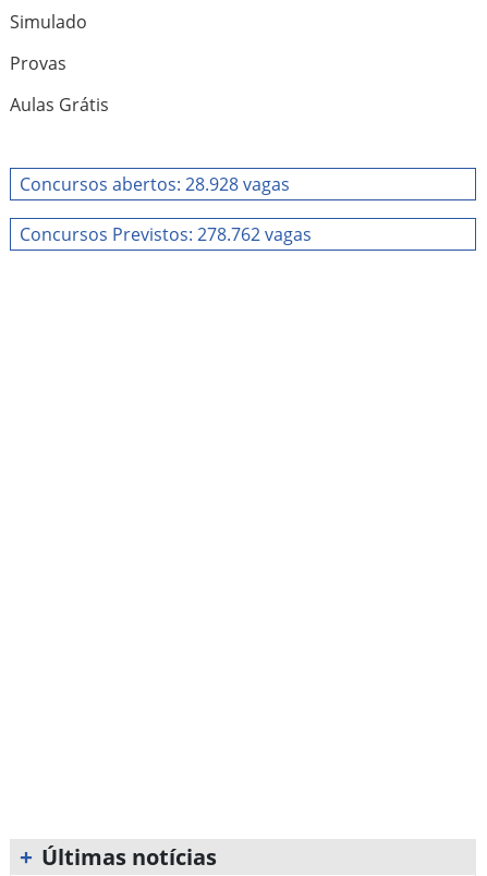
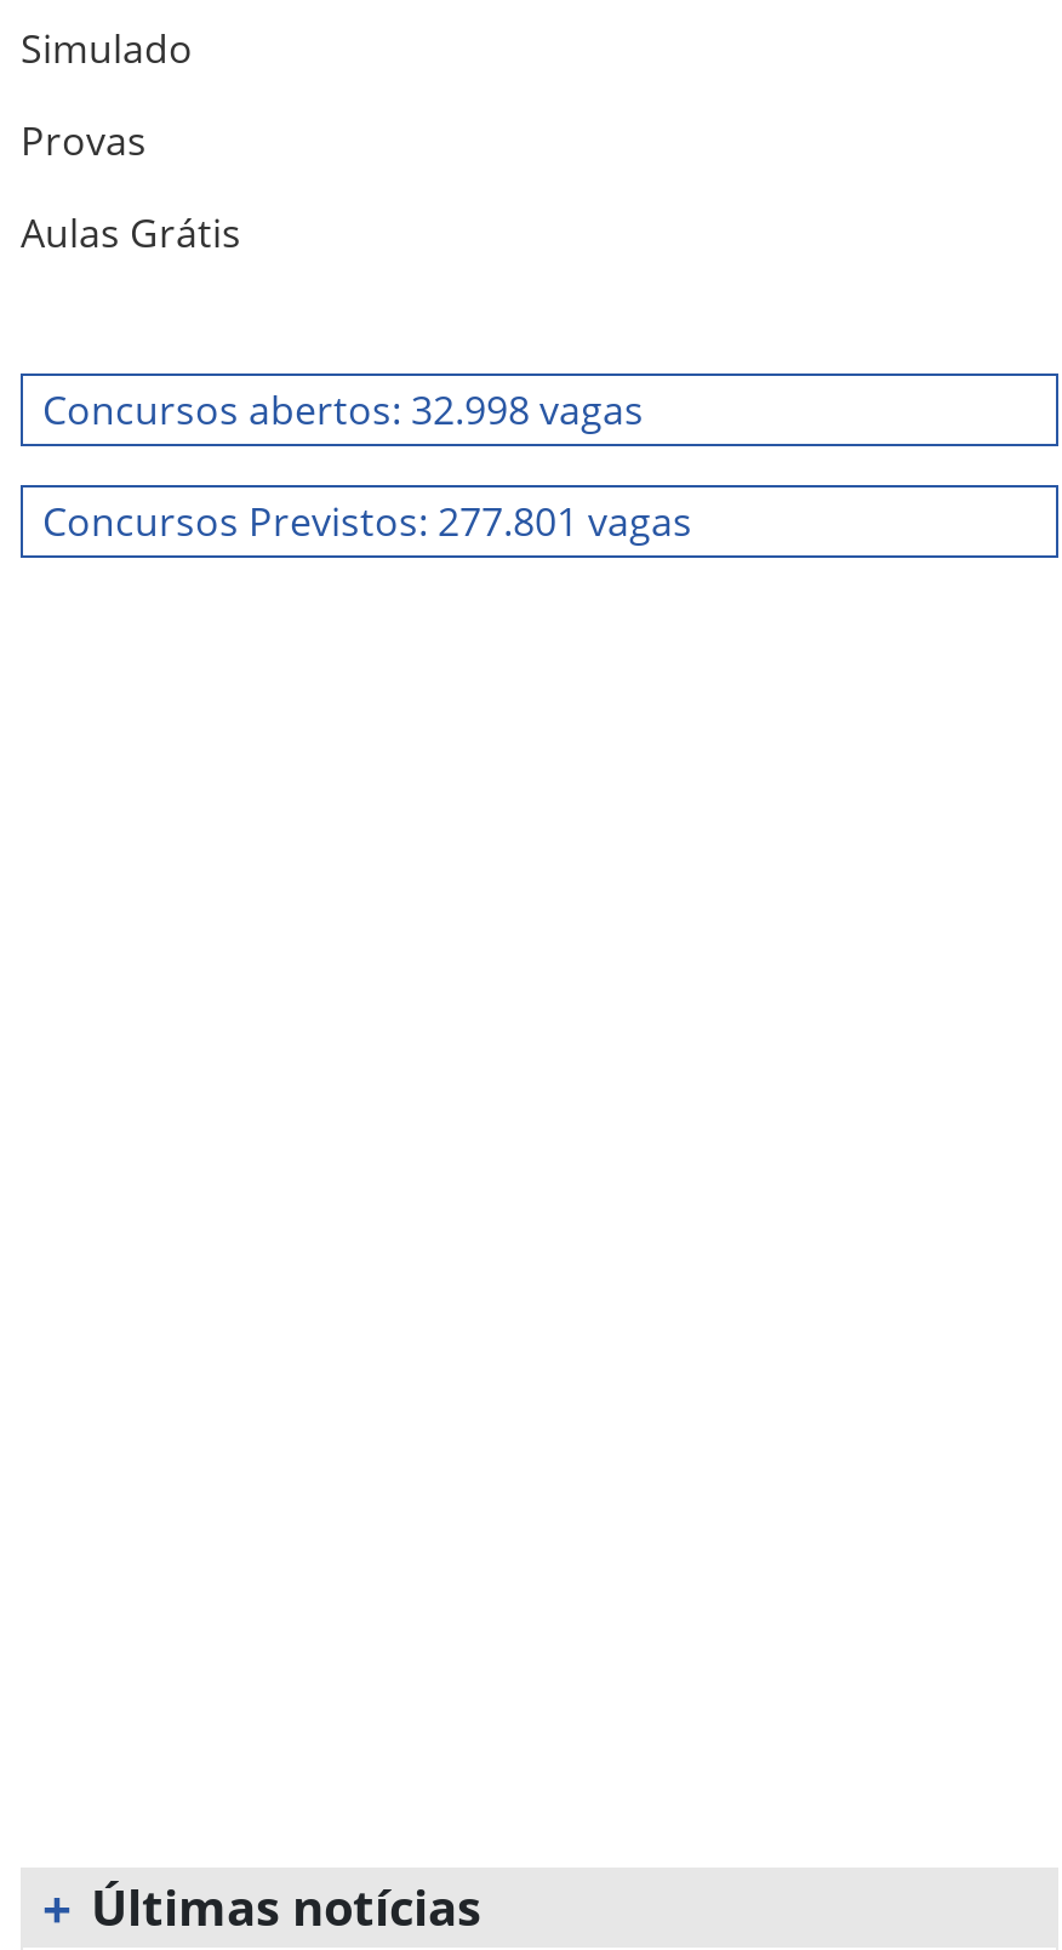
- Concursos abertos: 28.928 vagas
+ Concursos abertos: 32.998 vagas

- Concursos Previstos: 278.762 vagas
+ Concursos Previstos: 277.801 vagas
